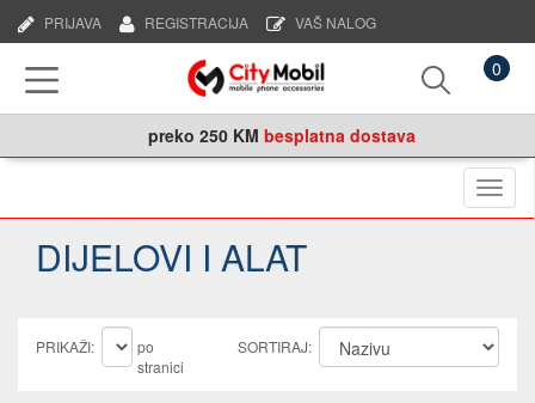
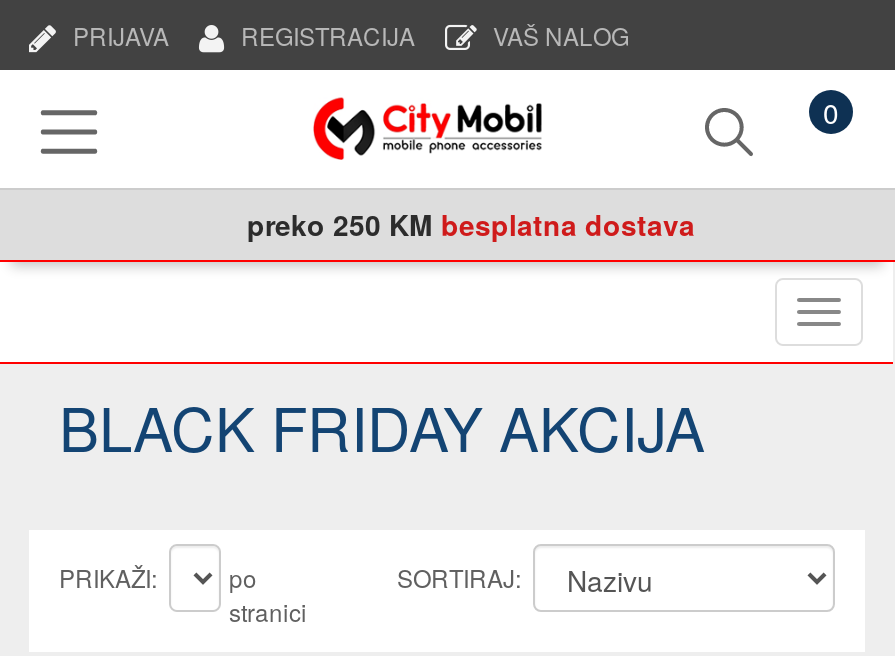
- DIJELOVI I ALAT
+ BLACK FRIDAY AKCIJA
